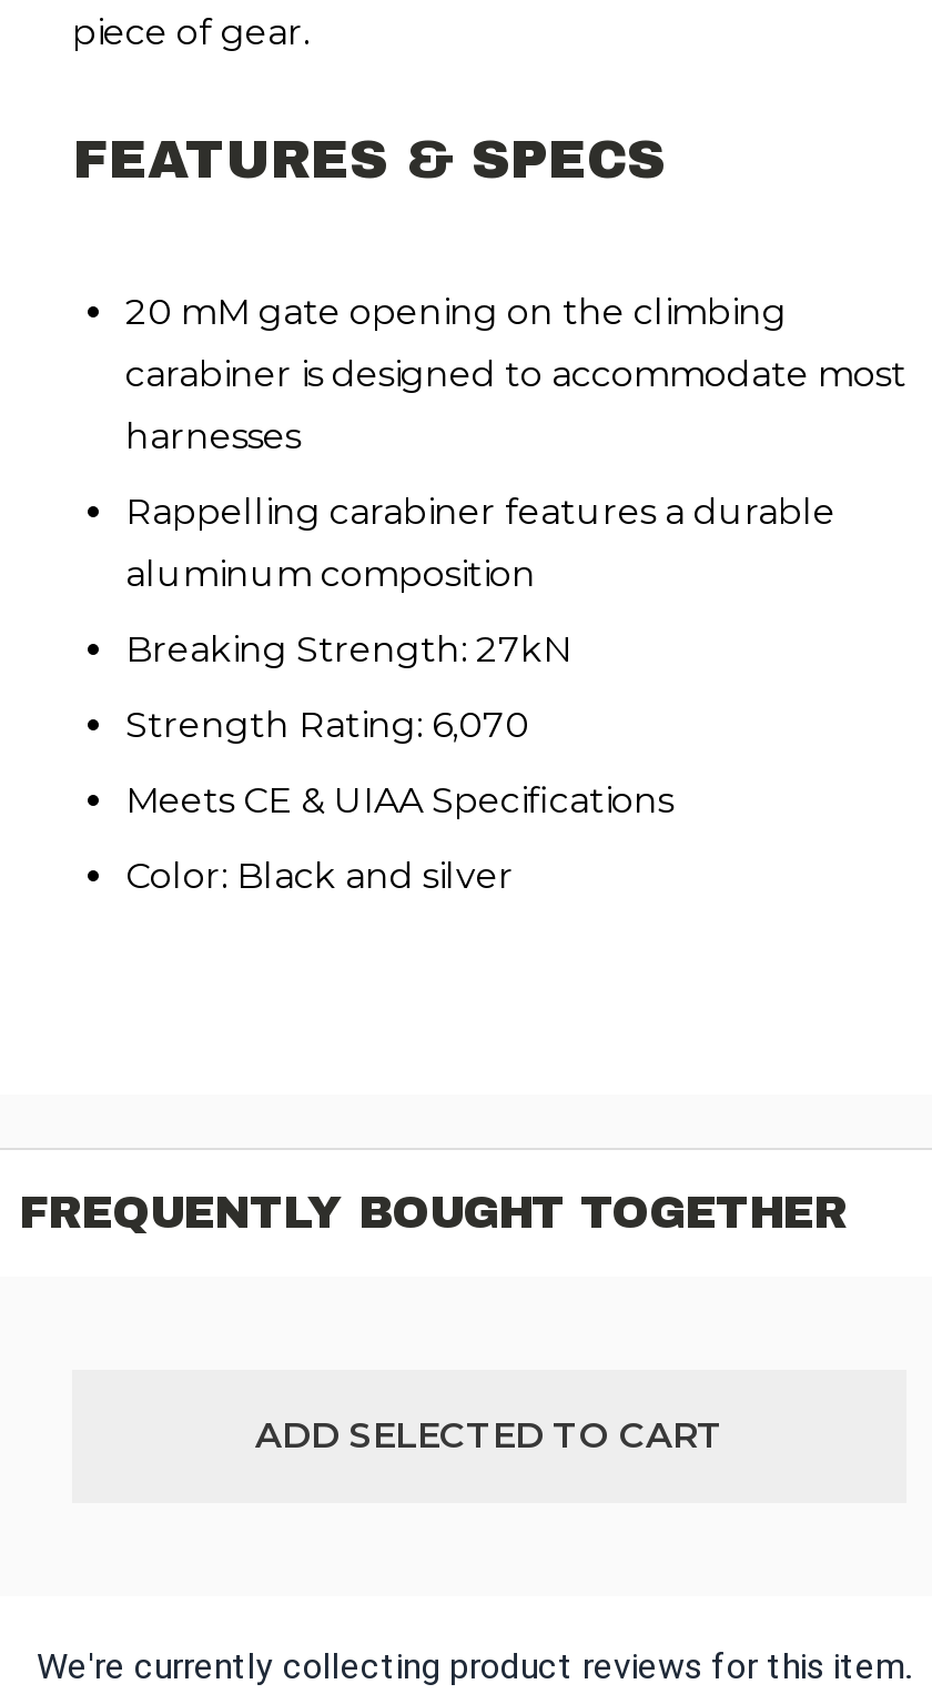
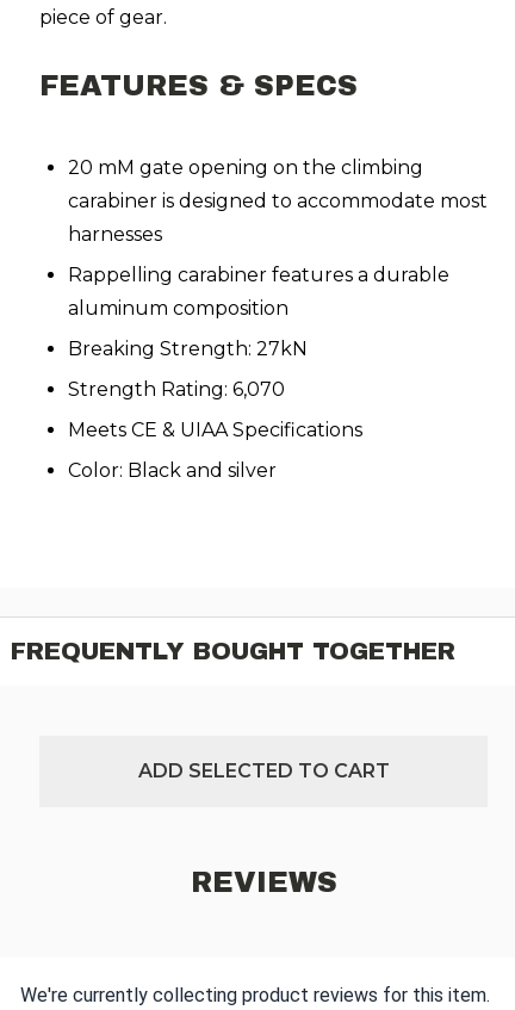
+ REVIEWS
